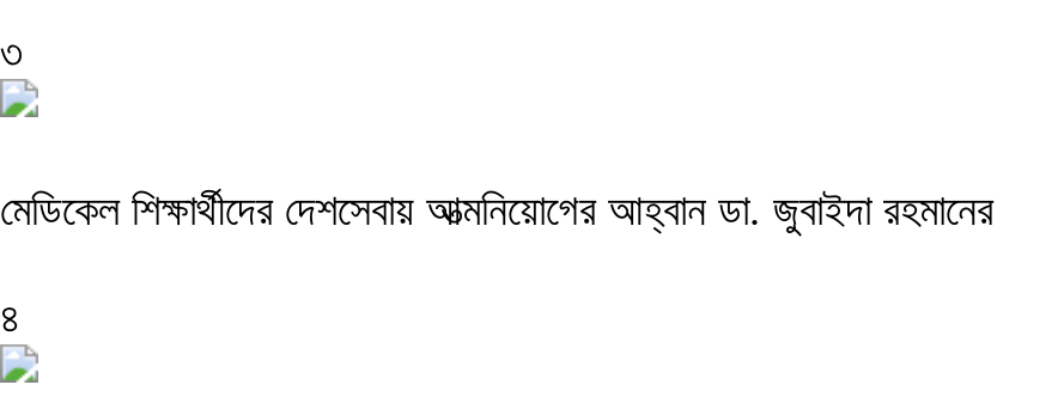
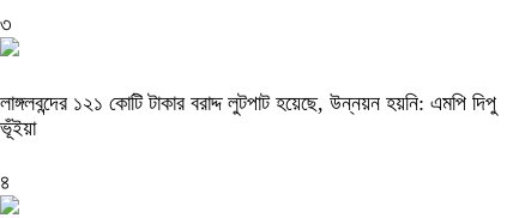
- মেডিকেল শিক্ষার্থীদের দেশসেবায় আত্মনিয়োগের আহ্বান ডা. জুবাইদা রহমানের
+ লাঙ্গলবন্দের ১২১ কোটি টাকার বরাদ্দ লুটপাট হয়েছে, উন্নয়ন হয়নি: এমপি দিপু
+ ভূঁইয়া
